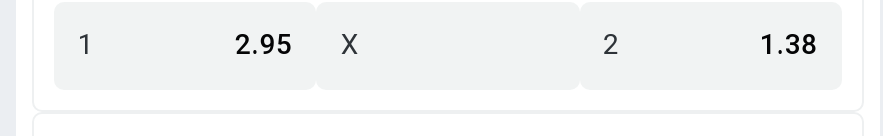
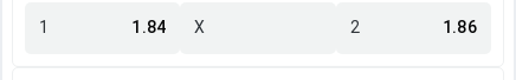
- 2.95 X
+ 1.84 X

- 1.38
+ 1.86
